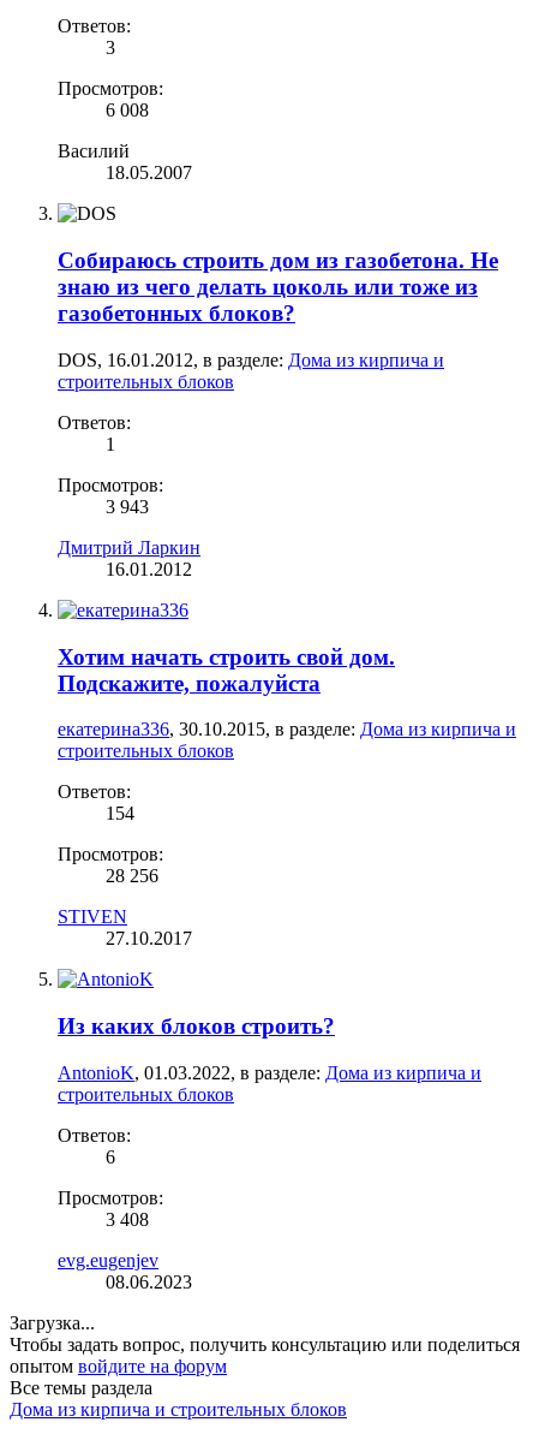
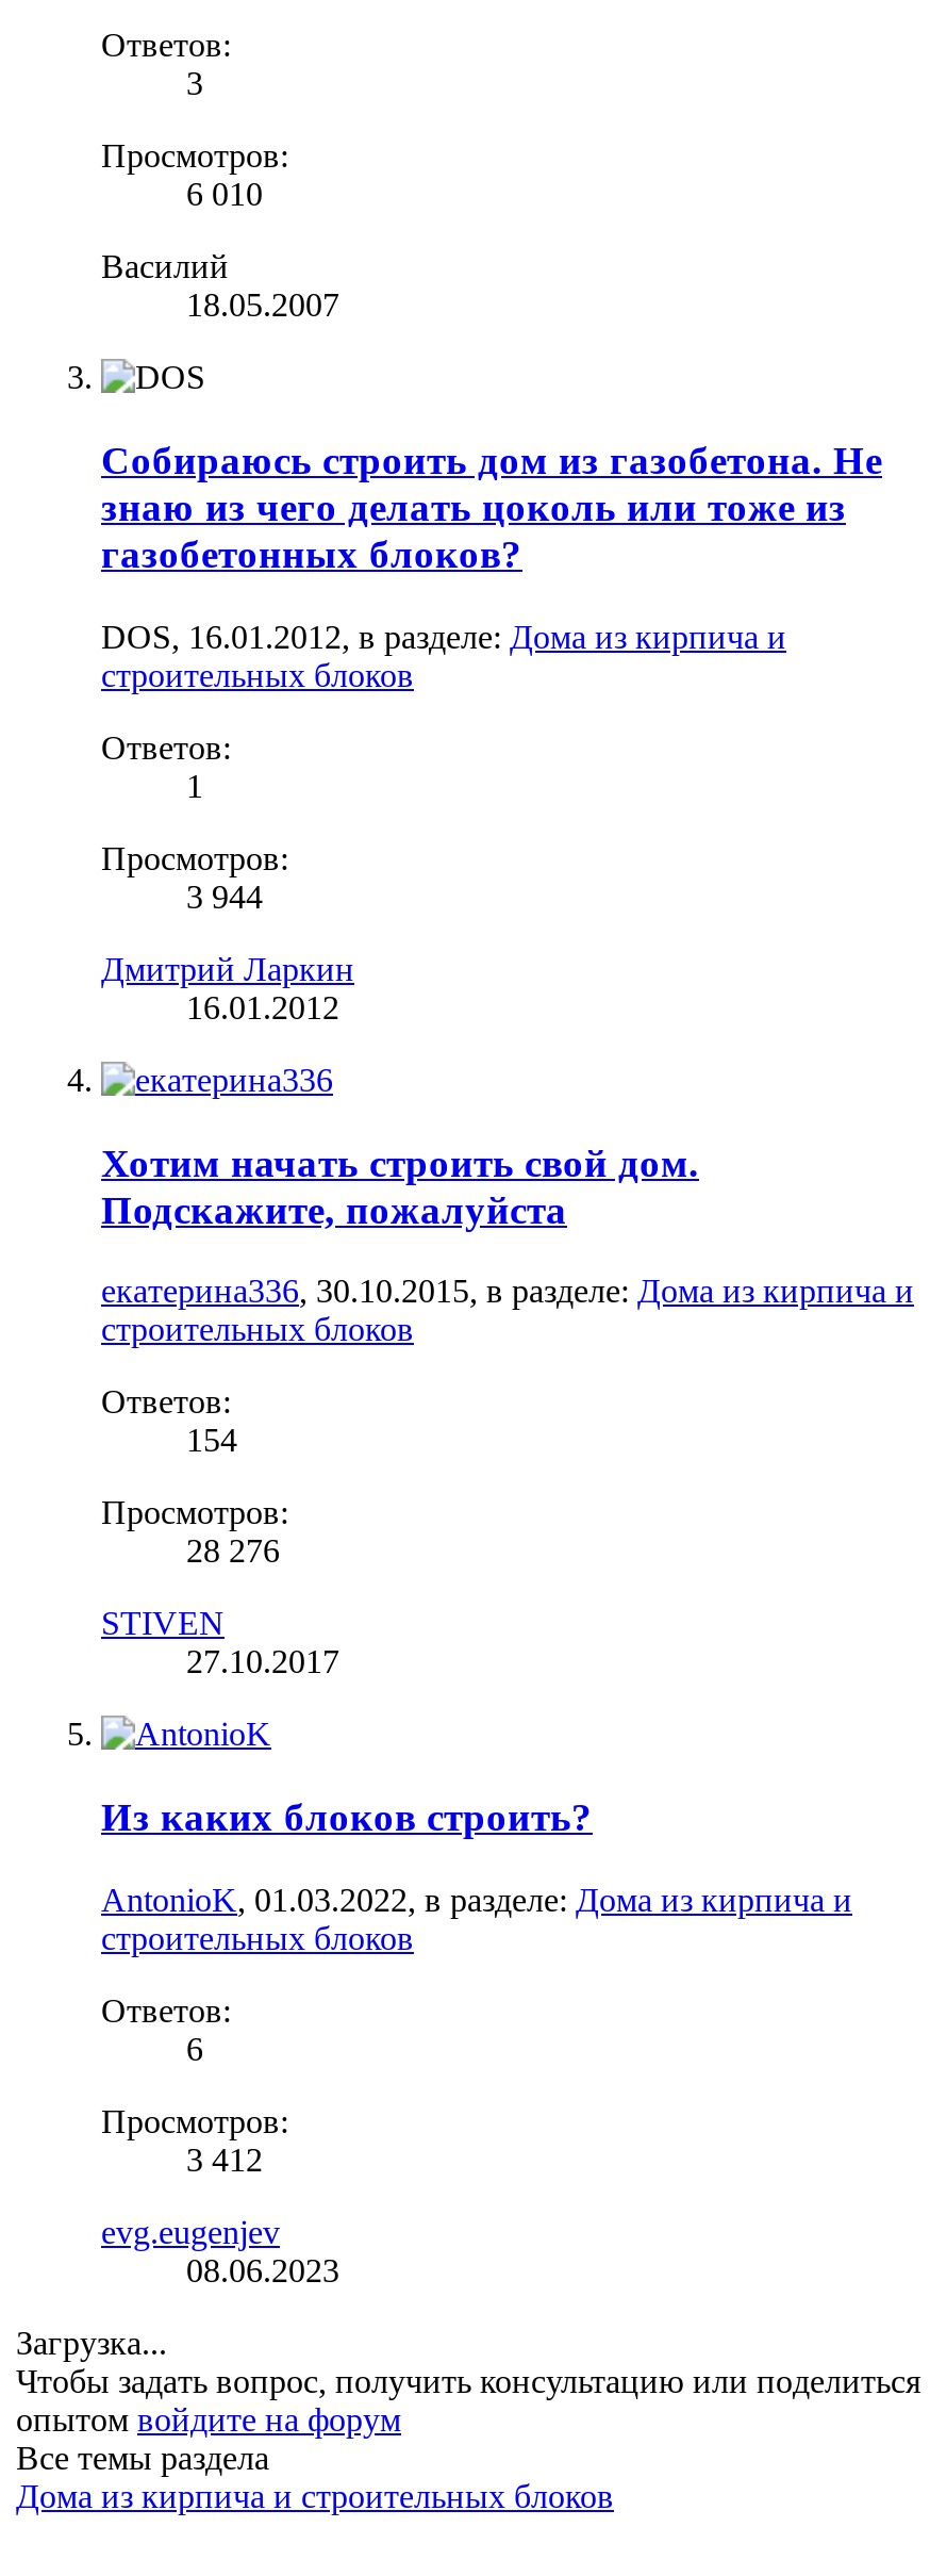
- 6 008
+ 6 010

- 3 943
+ 3 944

- 28 256
+ 28 276

- 3 408
+ 3 412
